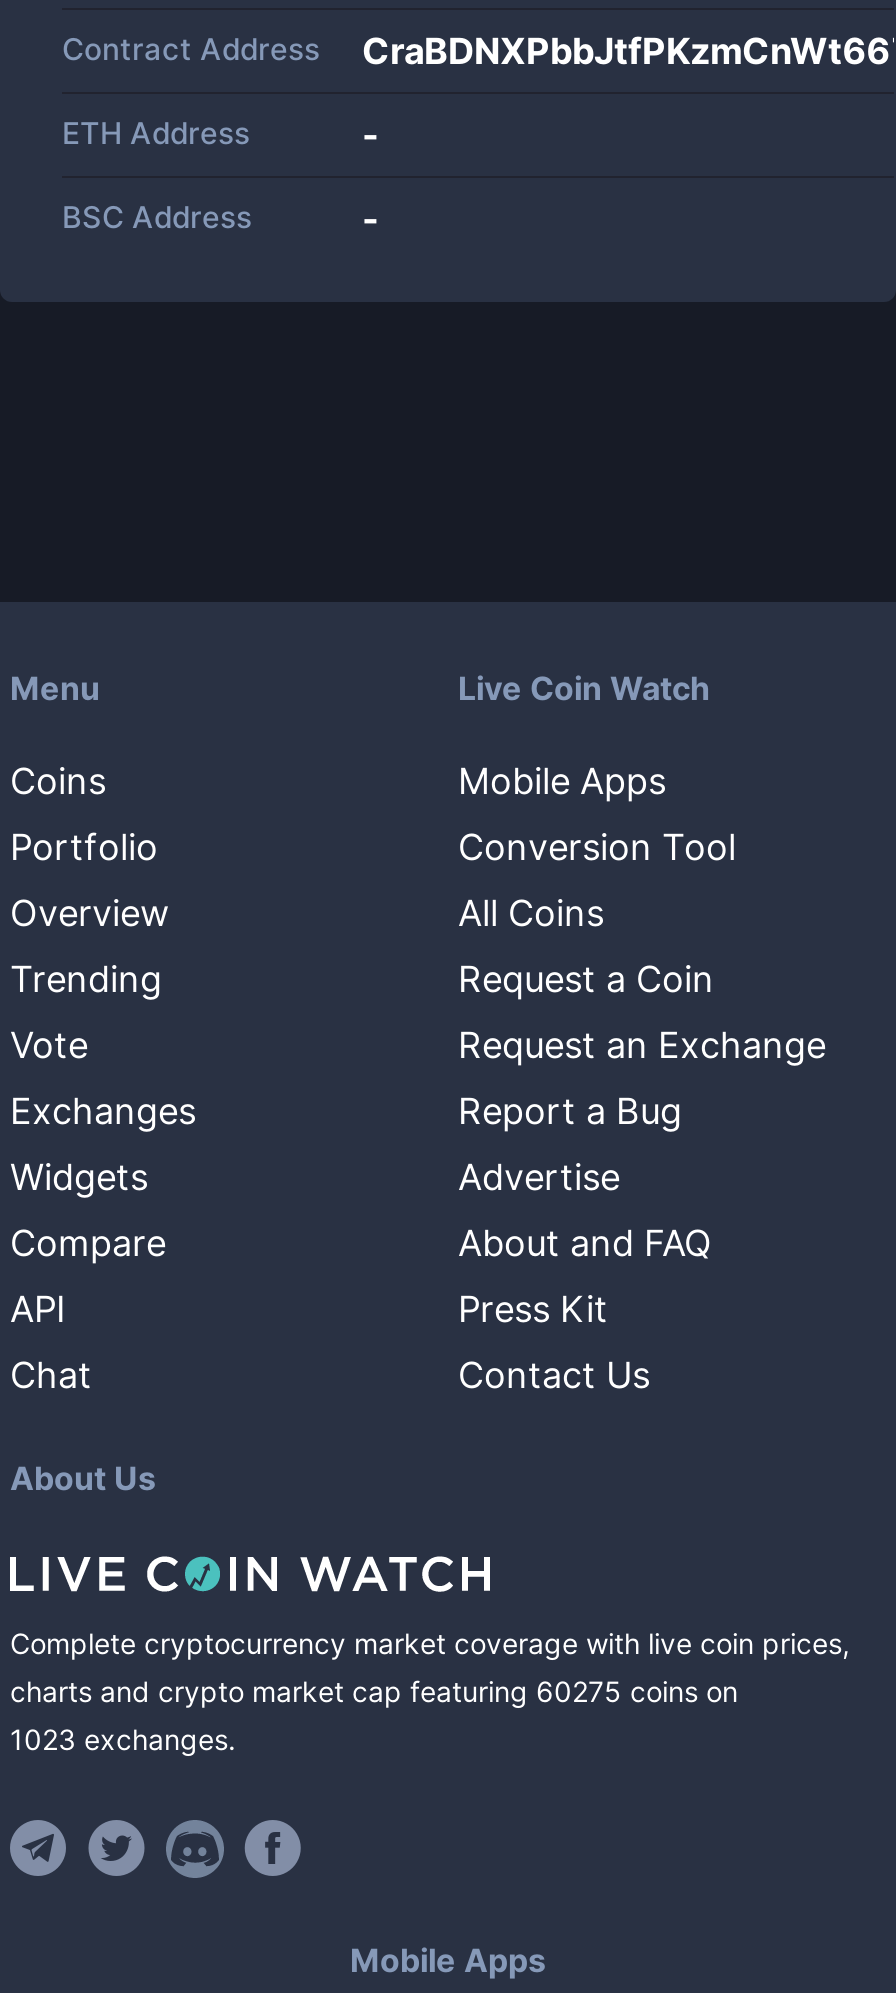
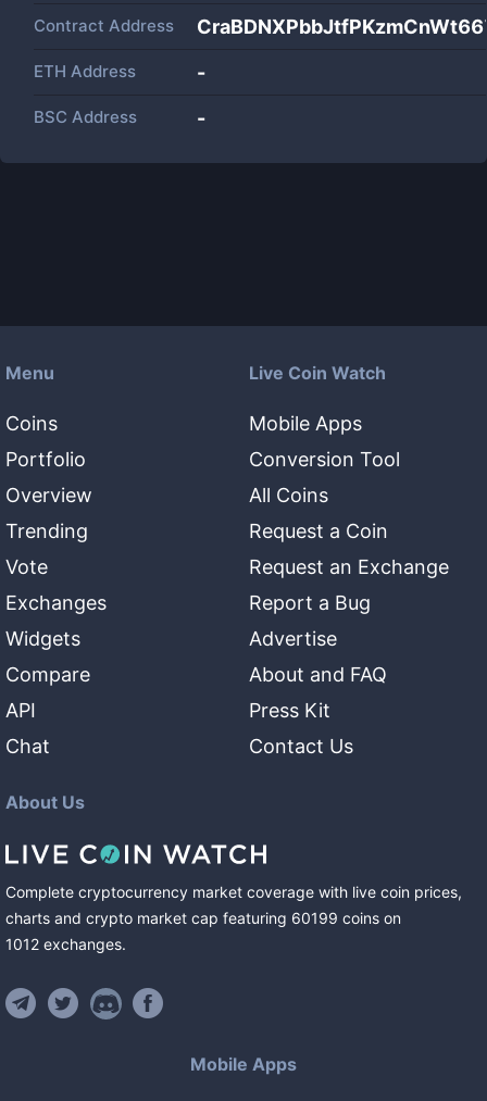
- charts and crypto market cap featuring 60275 coins on
+ charts and crypto market cap featuring 60199 coins on

- 1023 exchanges.
+ 1012 exchanges.
